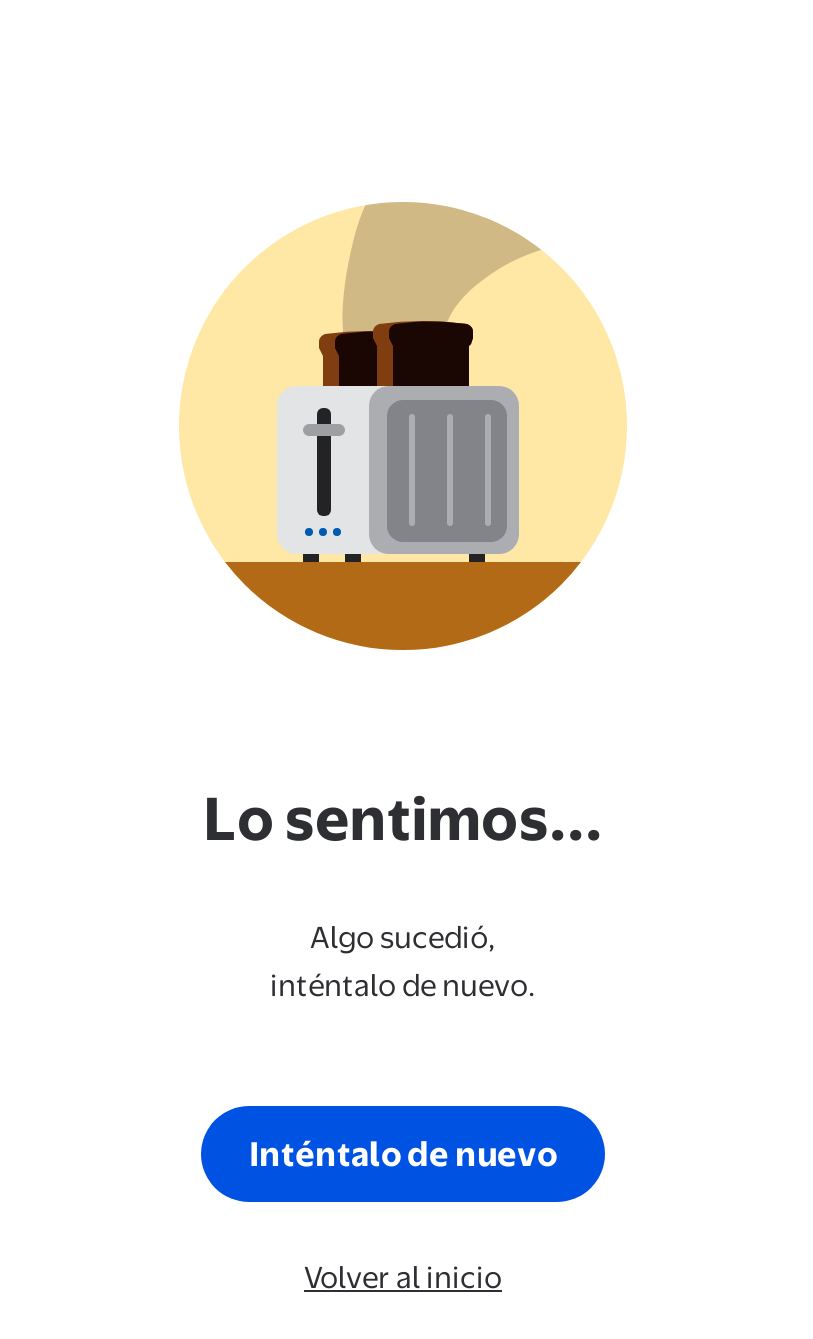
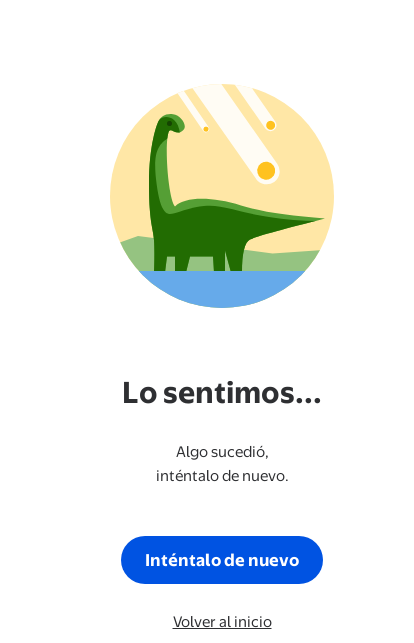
- [image]
+ [image]
